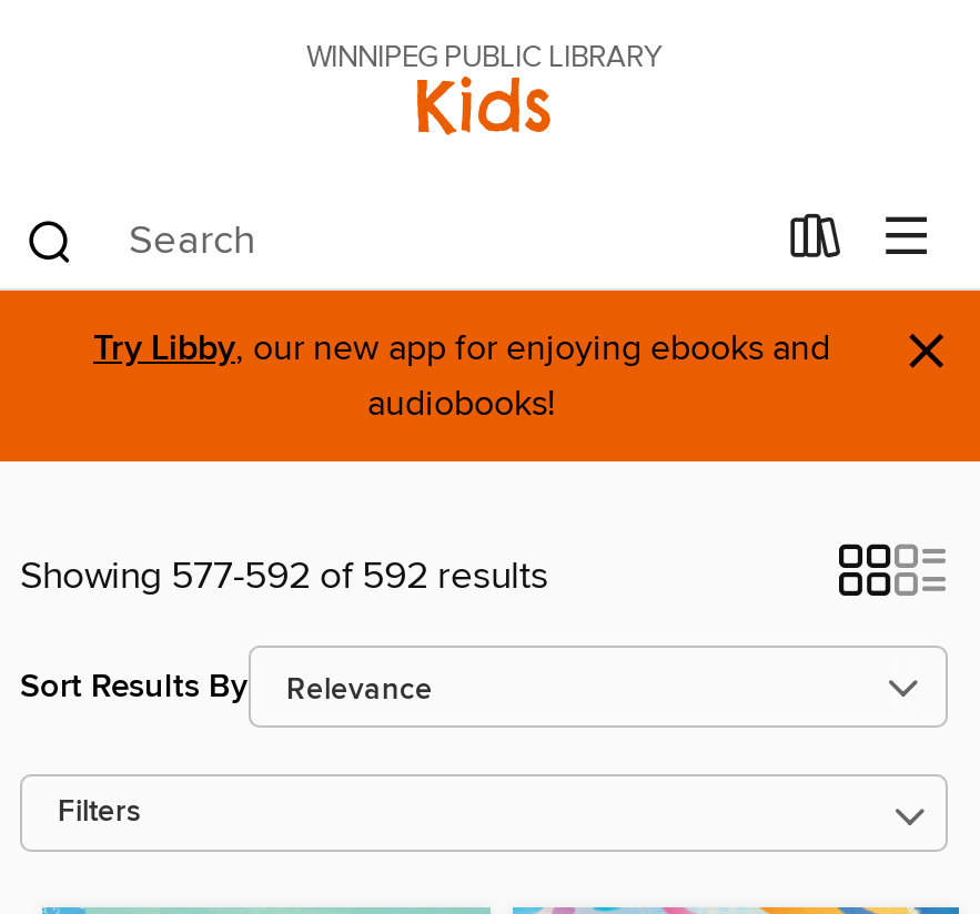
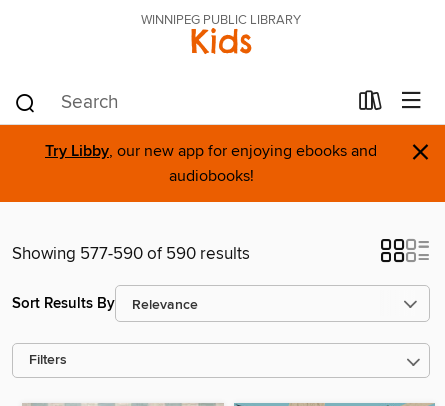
- Showing 577-592 of 592 results
+ Showing 577-590 of 590 results
